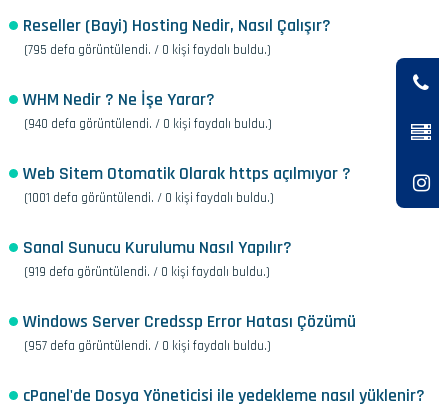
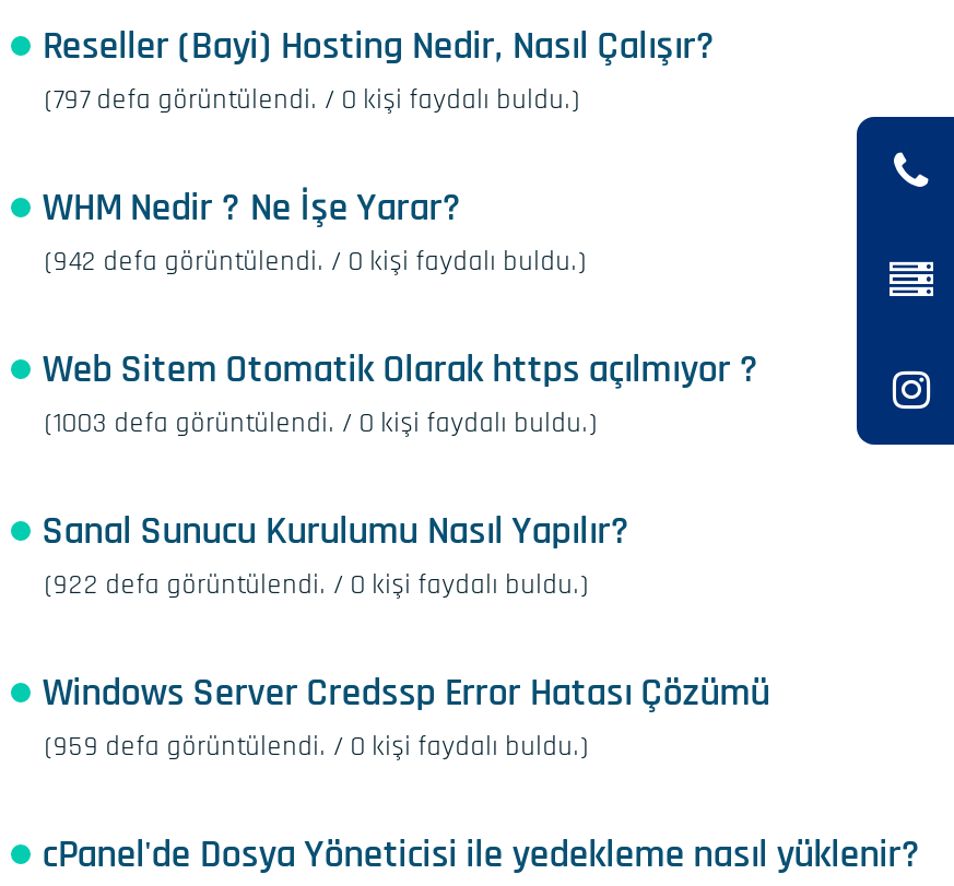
- (795 defa görüntülendi. / 0 kişi faydalı buldu.)
+ (797 defa görüntülendi. / 0 kişi faydalı buldu.)

- (940 defa görüntülendi. / 0 kişi faydalı buldu.)
+ (942 defa görüntülendi. / 0 kişi faydalı buldu.)

- (1001 defa görüntülendi. / 0 kişi faydalı buldu.)
+ (1003 defa görüntülendi. / 0 kişi faydalı buldu.)

- (919 defa görüntülendi. / 0 kişi faydalı buldu.)
+ (922 defa görüntülendi. / 0 kişi faydalı buldu.)

- (957 defa görüntülendi. / 0 kişi faydalı buldu.)
+ (959 defa görüntülendi. / 0 kişi faydalı buldu.)
